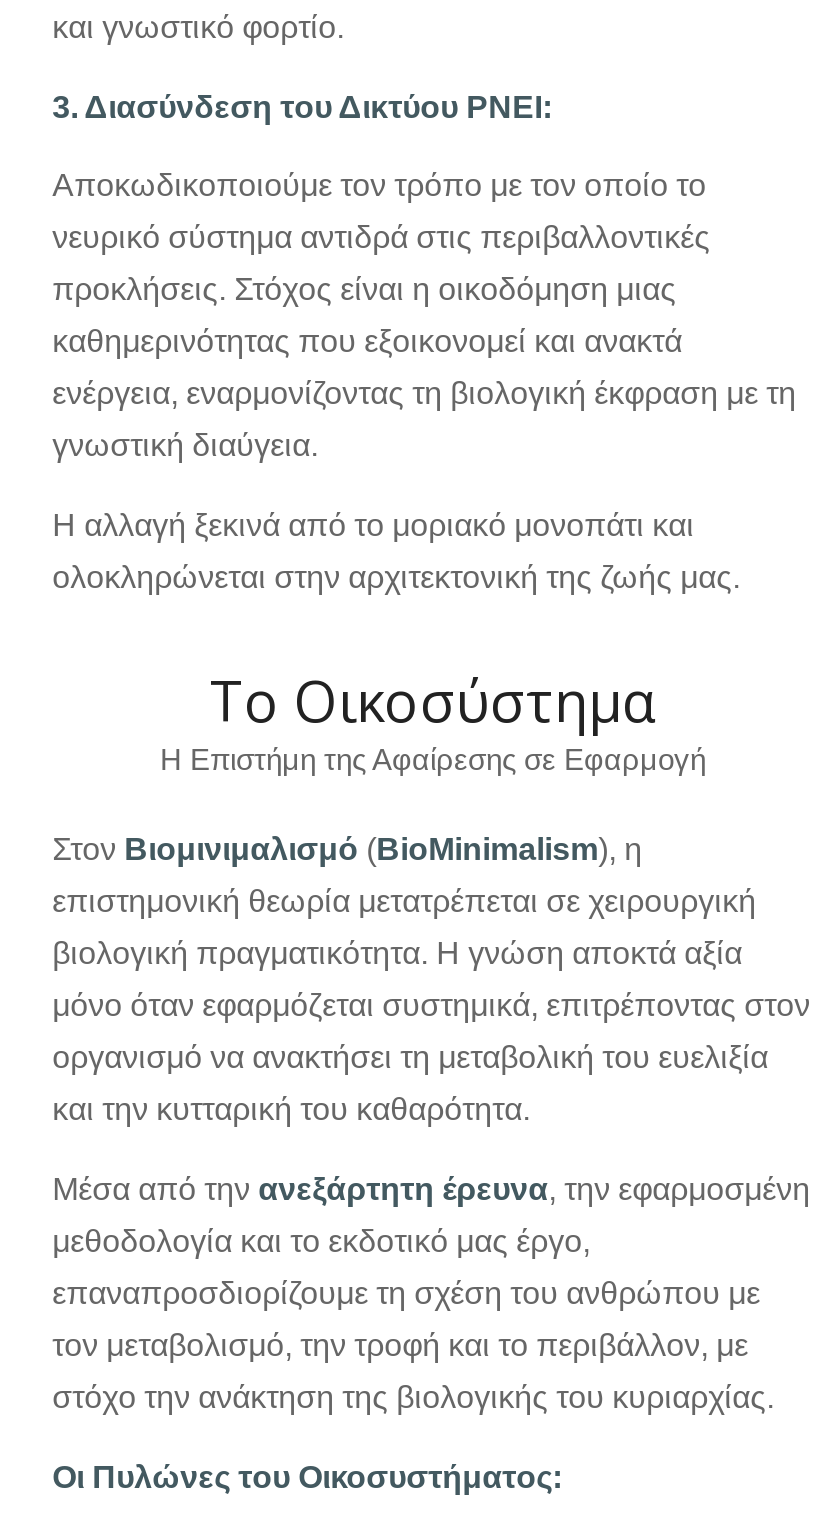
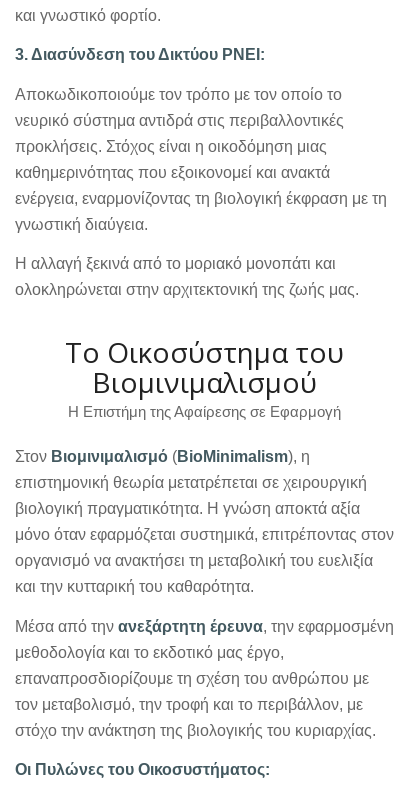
- Το Οικοσύστημα
+ Το Οικοσύστημα του
+ Βιομινιμαλισμού
